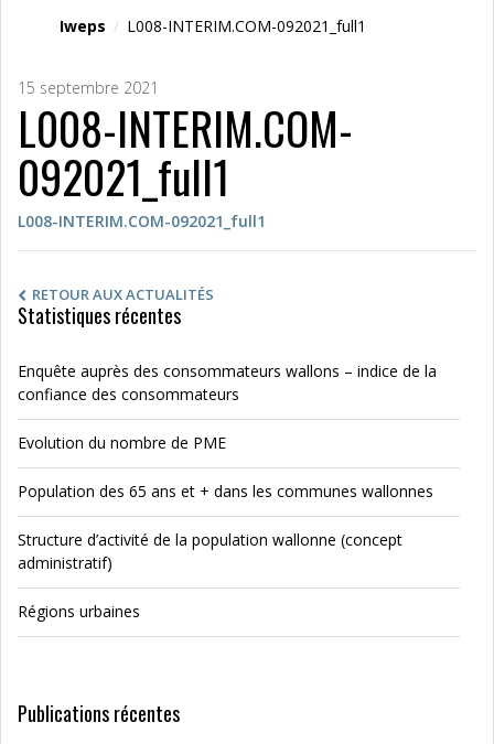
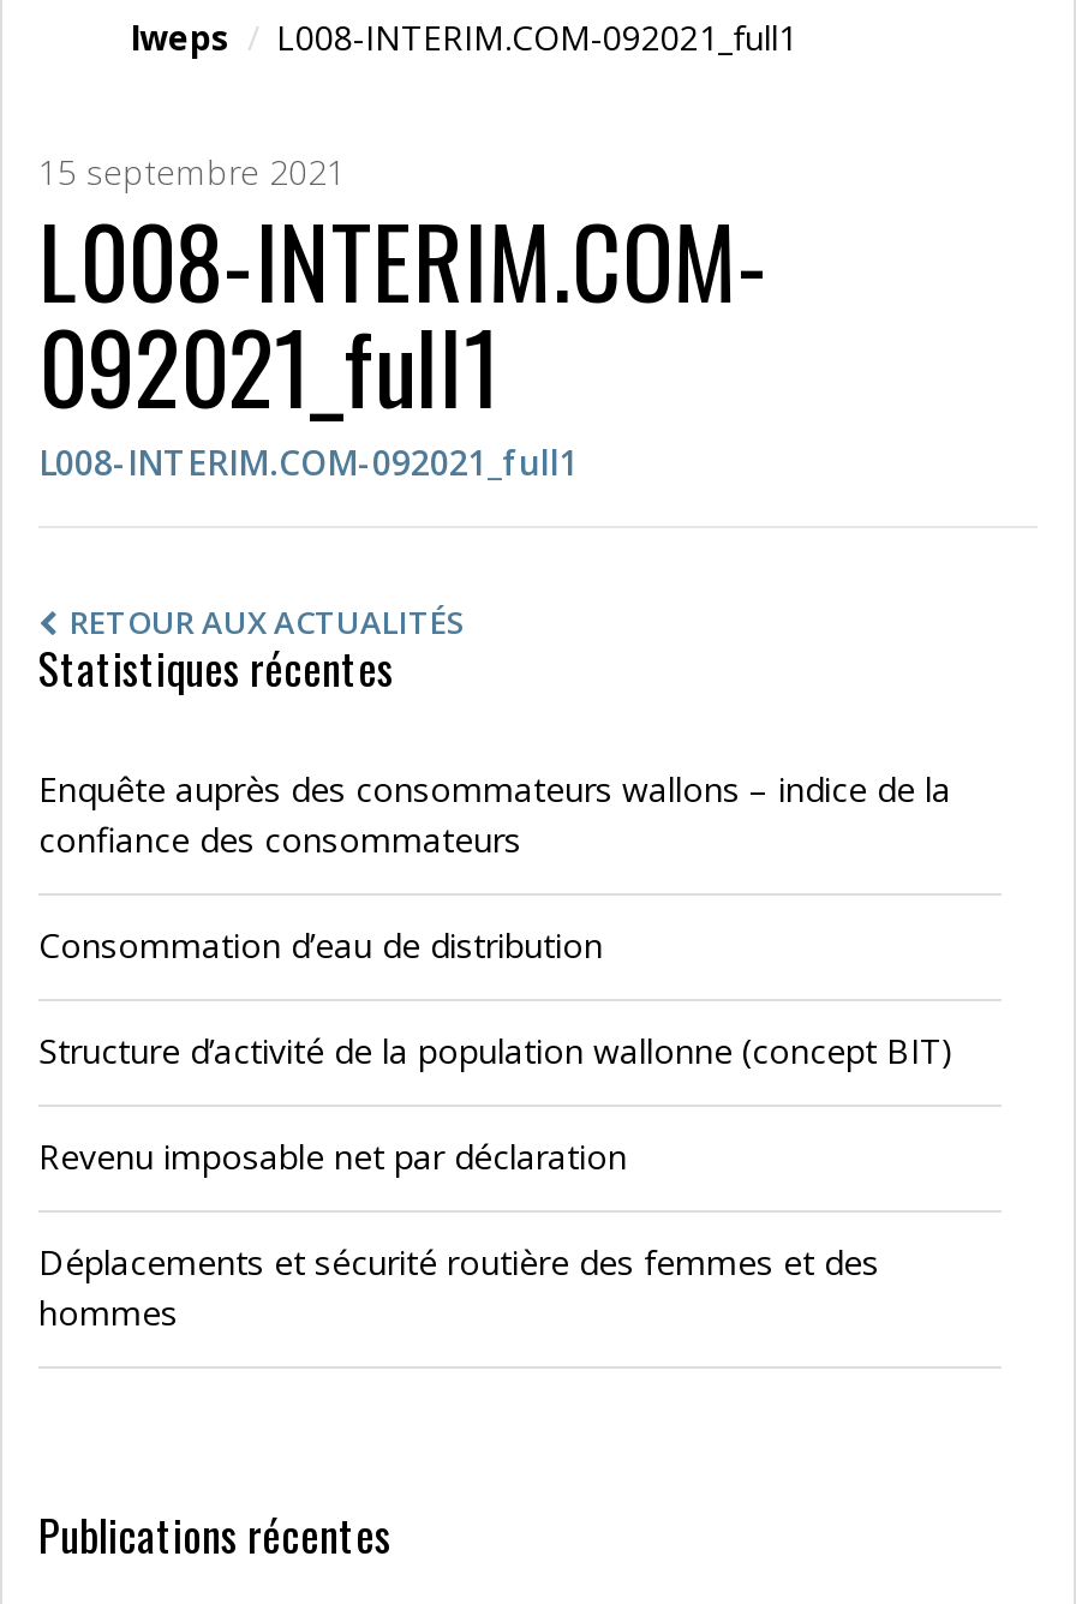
- Evolution du nombre de PME
+ Consommation d’eau de distribution

- Population des 65 ans et + dans les communes wallonnes
+ Structure d’activité de la population wallonne (concept BIT)

- Structure d’activité de la population wallonne (concept
- administratif)
+ Revenu imposable net par déclaration

- Régions urbaines
+ Déplacements et sécurité routière des femmes et des
+ hommes
